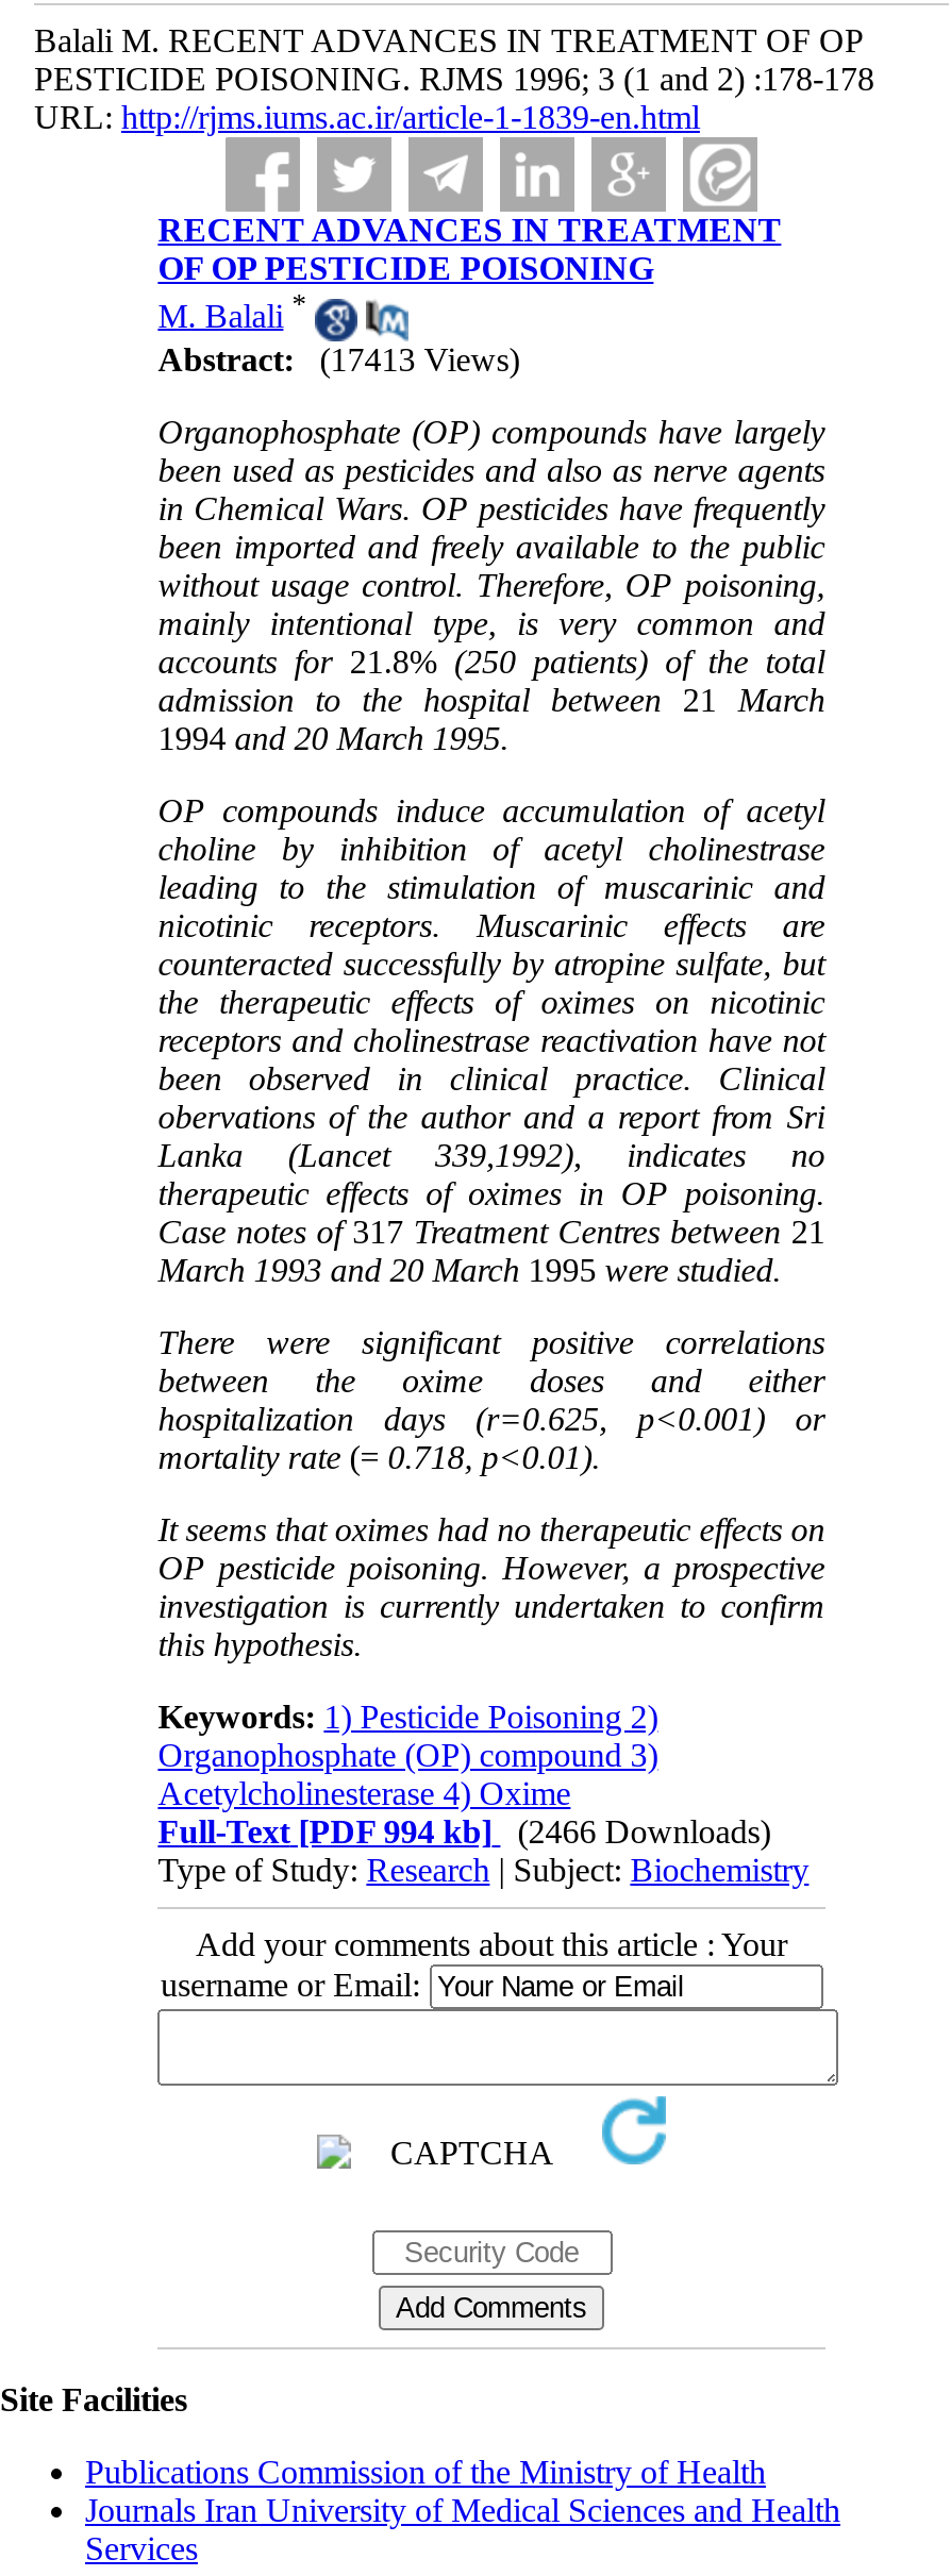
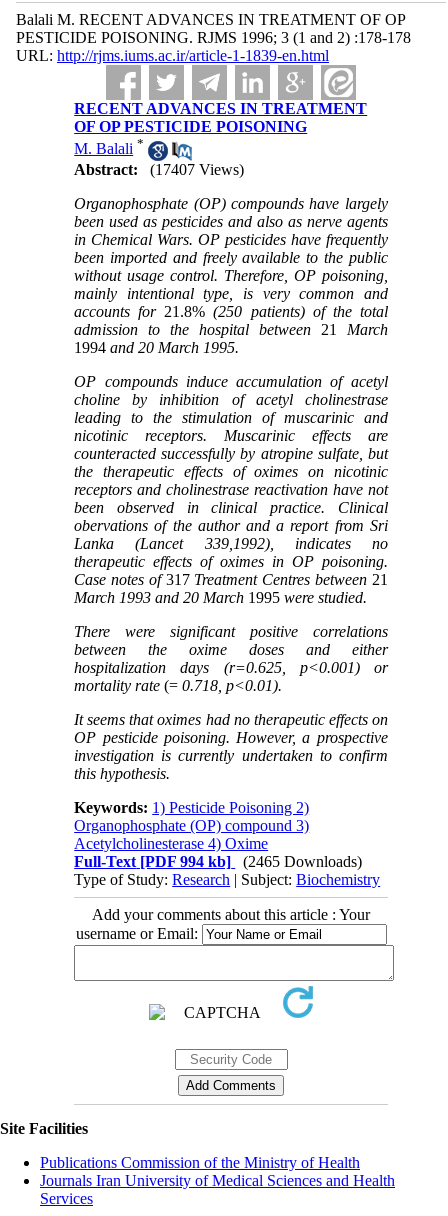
- Abstract: (17413 Views)
+ Abstract: (17407 Views)

- Full-Text [PDF 994 kb] (2466 Downloads)
+ Full-Text [PDF 994 kb] (2465 Downloads)
